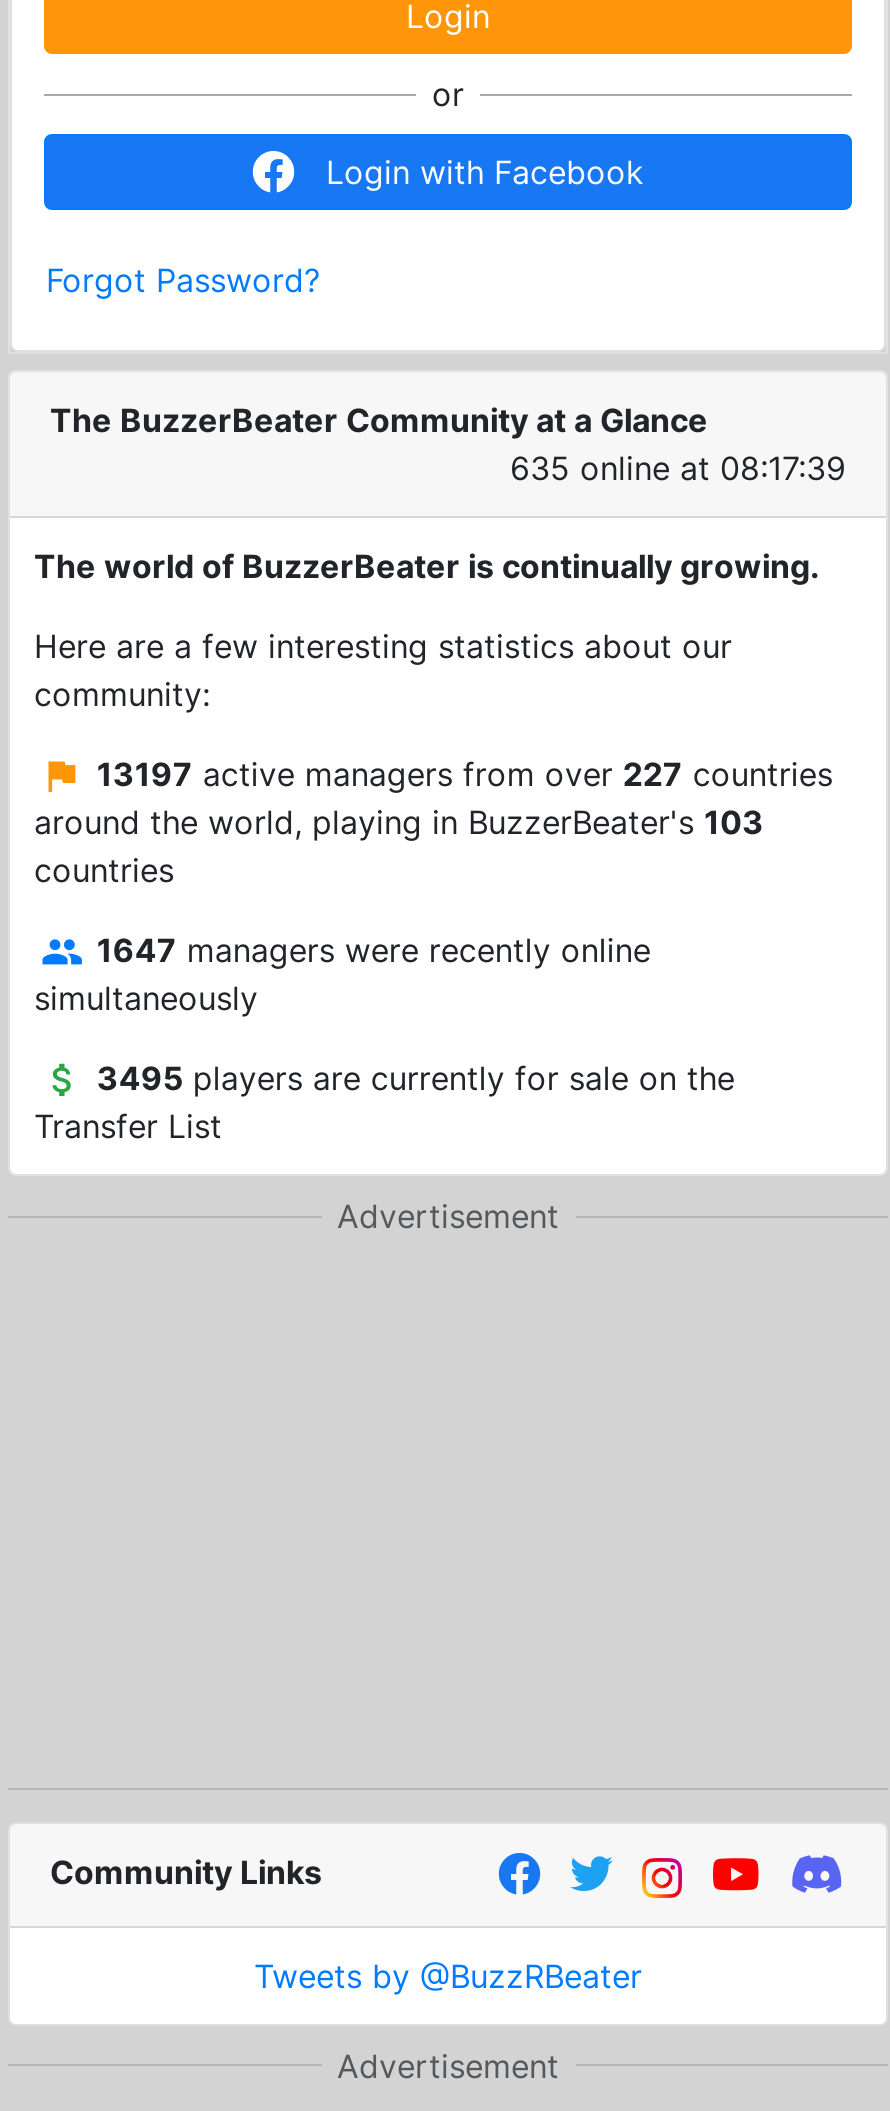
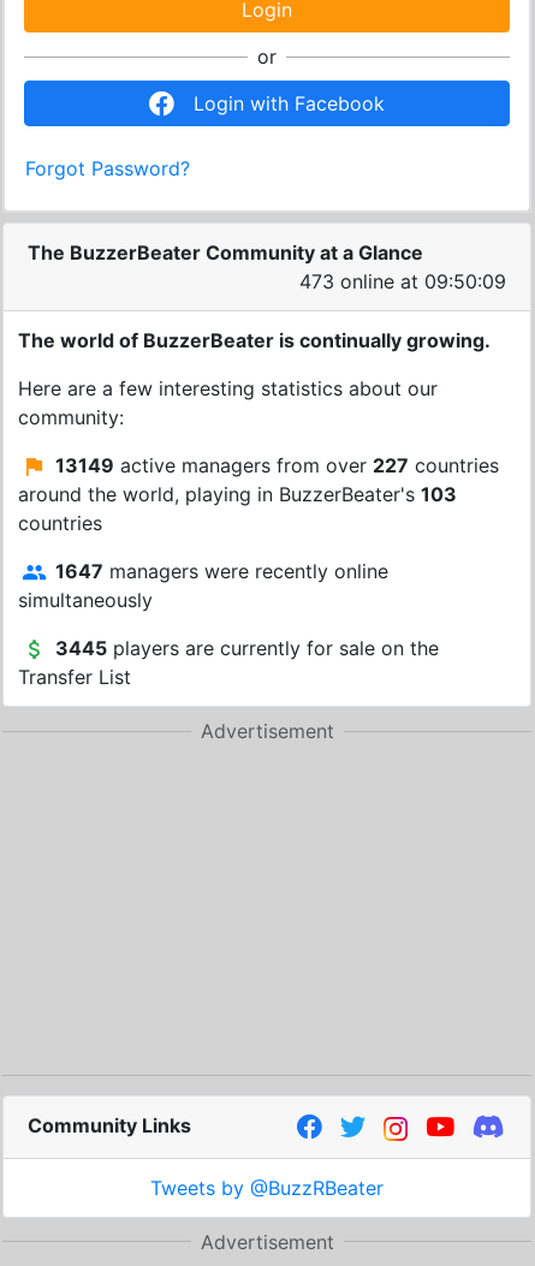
- 635 online at 08:17:39
+ 473 online at 09:50:09

- 13197 active managers from over 227 countries
+ 13149 active managers from over 227 countries

- 3495 players are currently for sale on the
+ 3445 players are currently for sale on the
